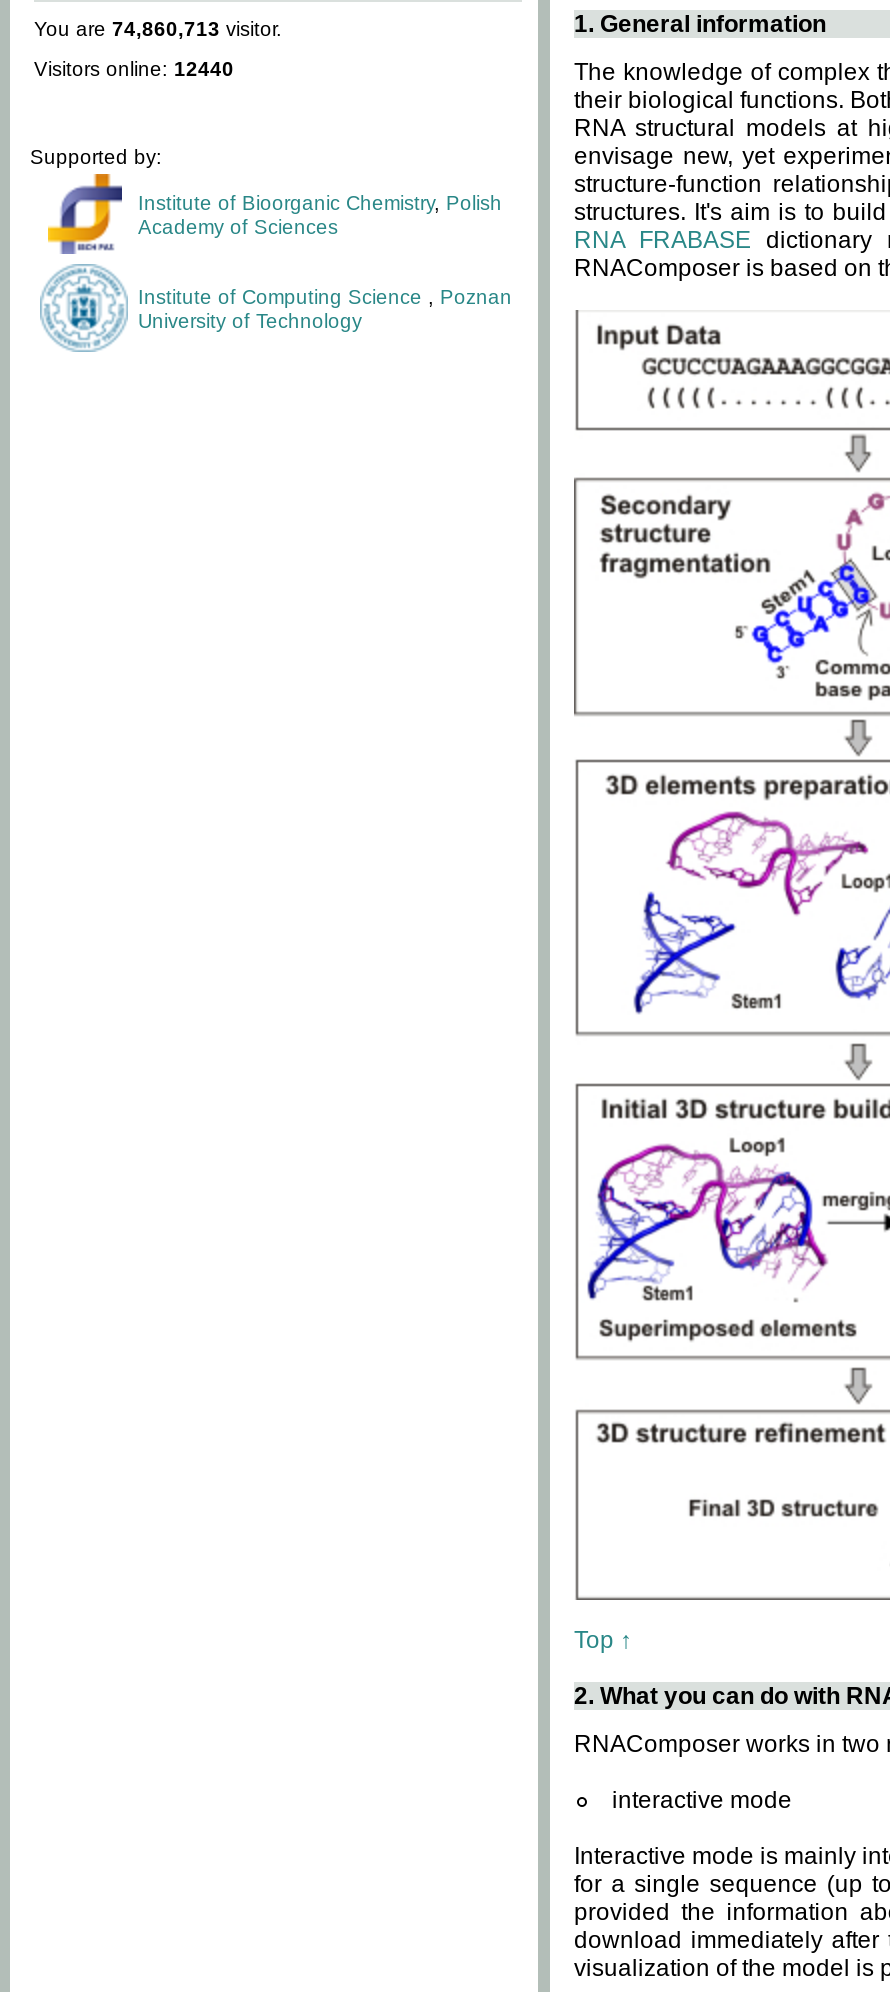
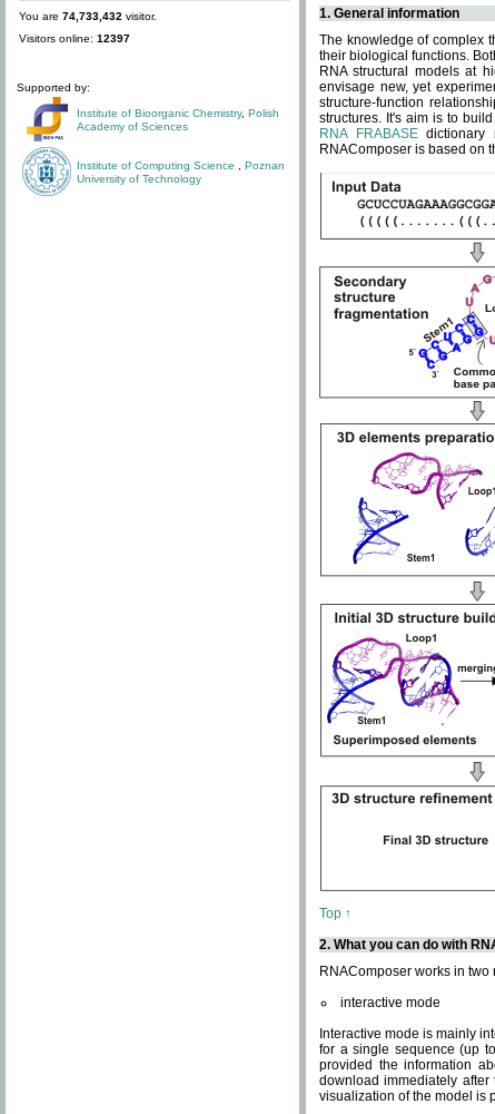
- You are 74,860,713 visitor.
+ You are 74,733,432 visitor.

- Visitors online: 12440
+ Visitors online: 12397
